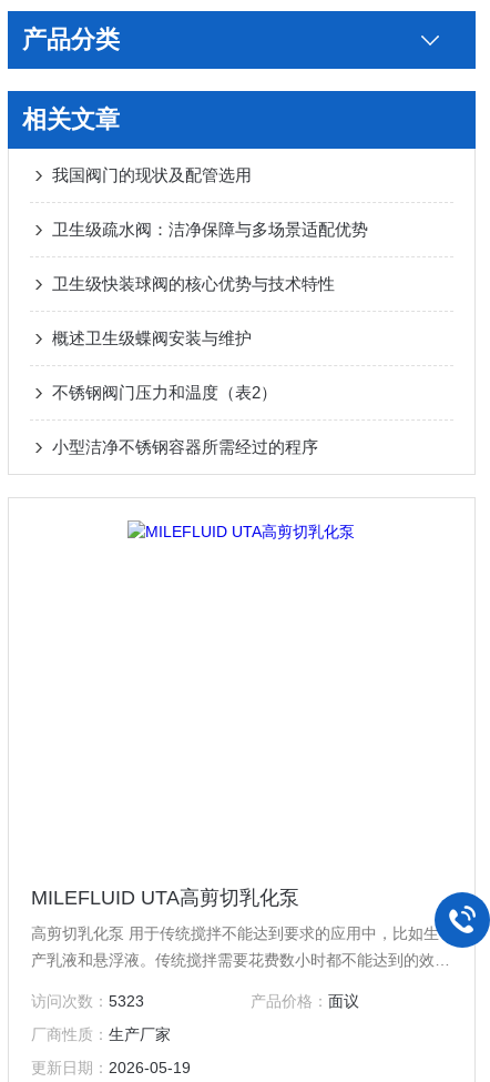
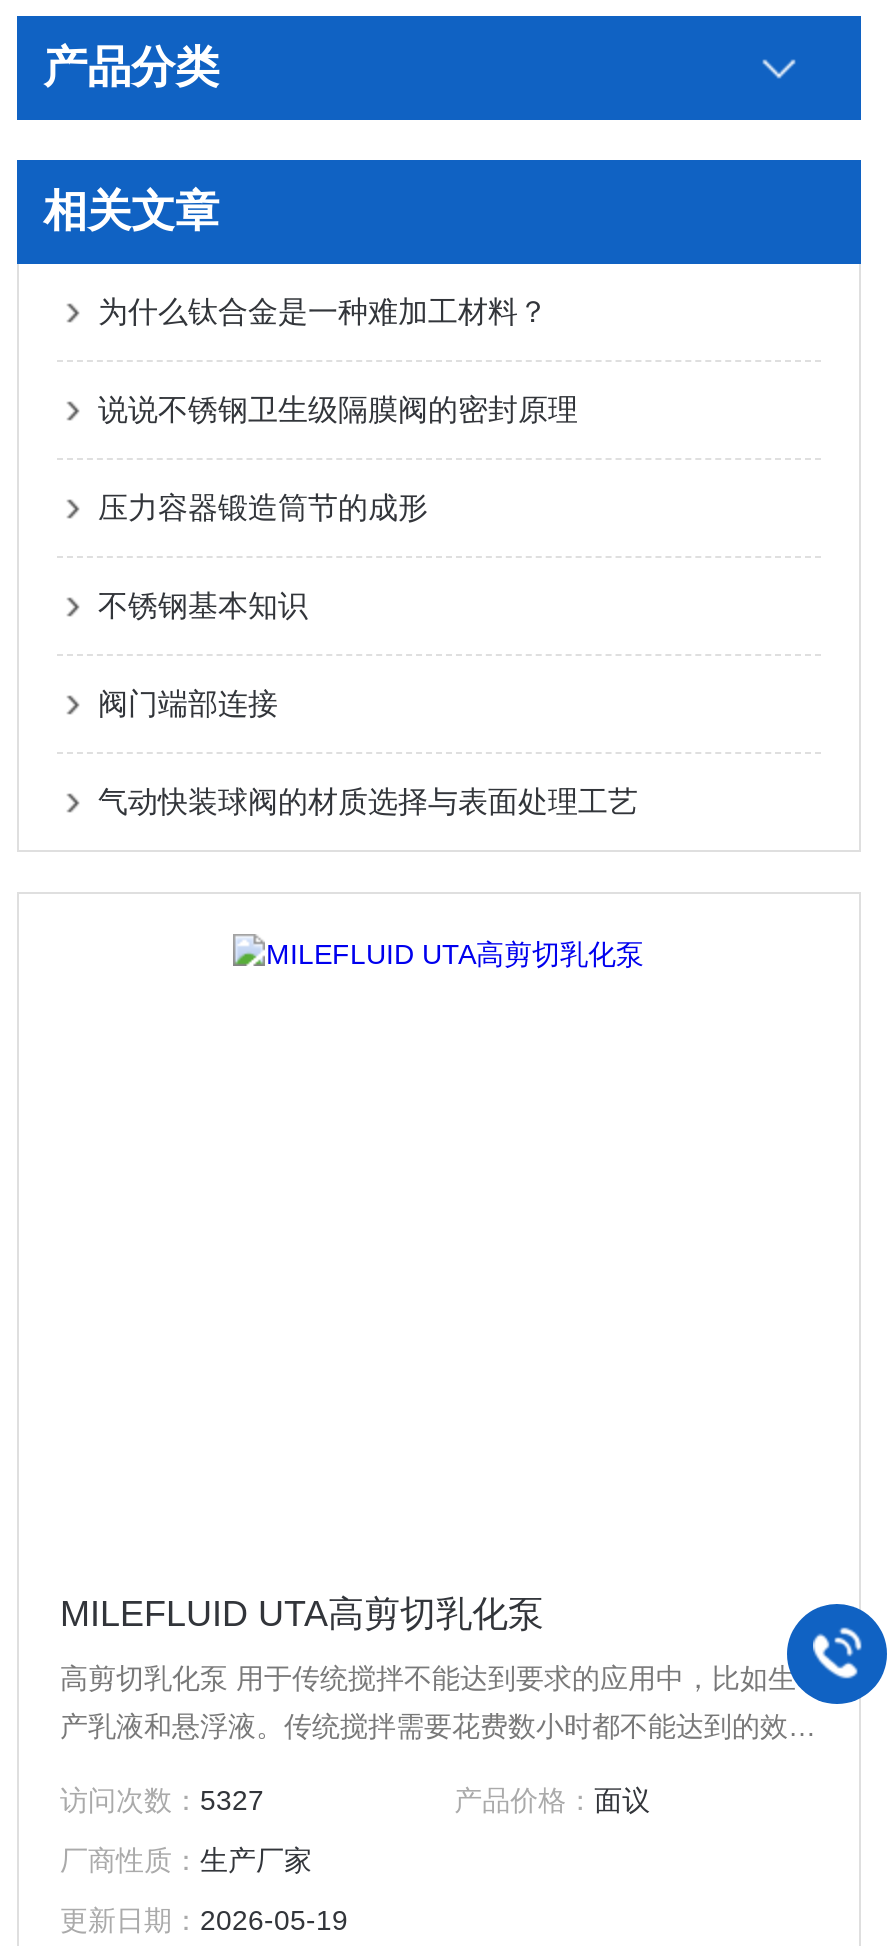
- 我国阀门的现状及配管选用
+ 为什么钛合金是一种难加工材料？

- 卫生级疏水阀：洁净保障与多场景适配优势
+ 说说不锈钢卫生级隔膜阀的密封原理

- 卫生级快装球阀的核心优势与技术特性
+ 压力容器锻造筒节的成形

- 概述卫生级蝶阀安装与维护
+ 不锈钢基本知识

- 不锈钢阀门压力和温度（表2）
+ 阀门端部连接

- 小型洁净不锈钢容器所需经过的程序
+ 气动快装球阀的材质选择与表面处理工艺

- 访问次数：5323
+ 访问次数：5327
